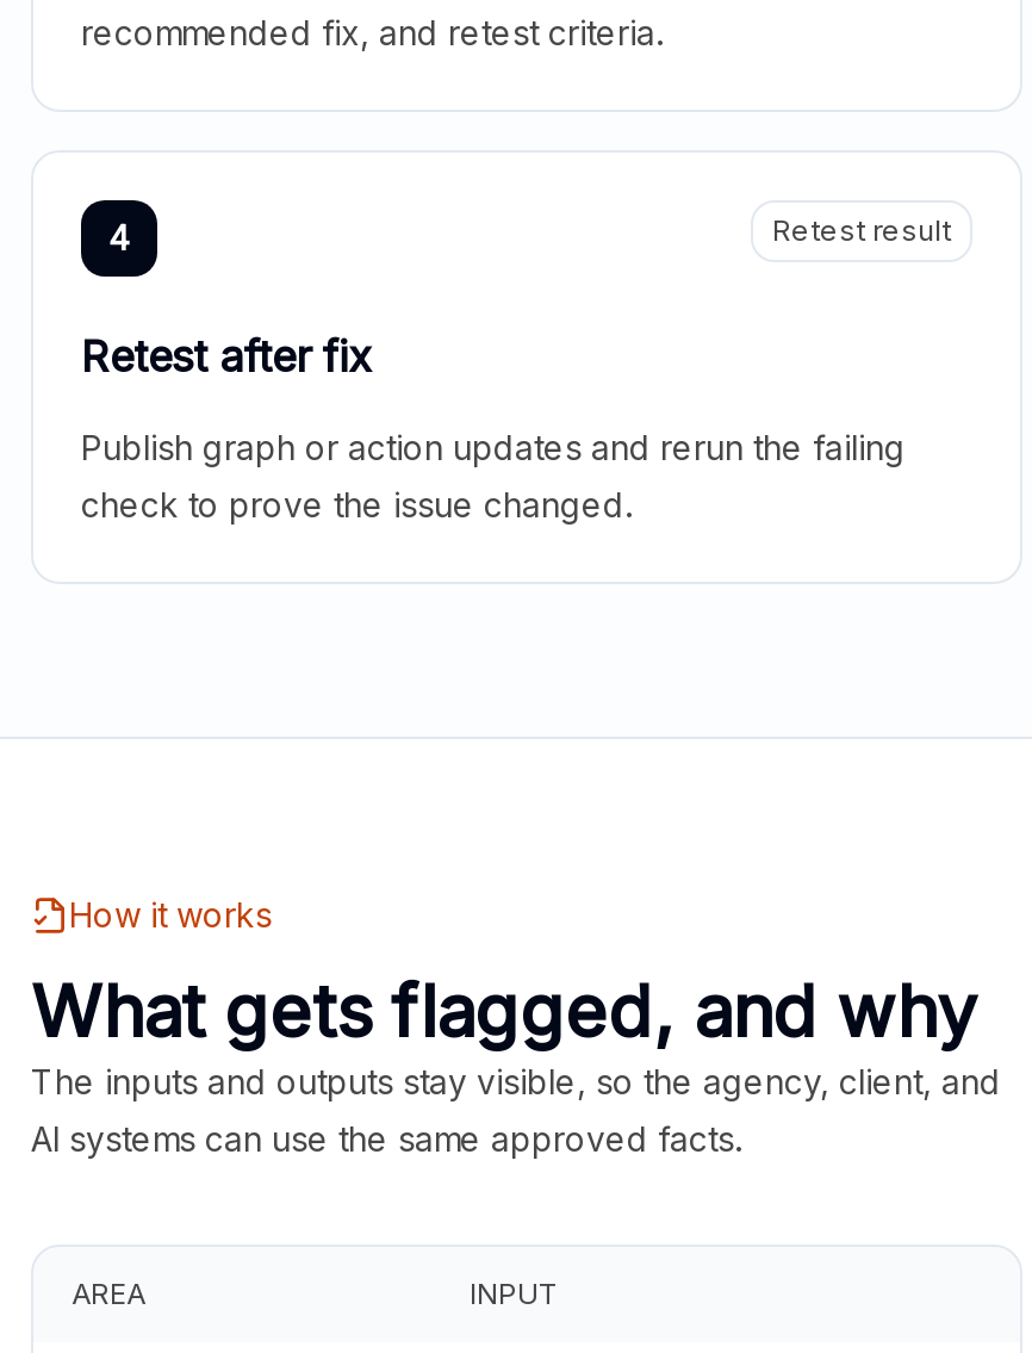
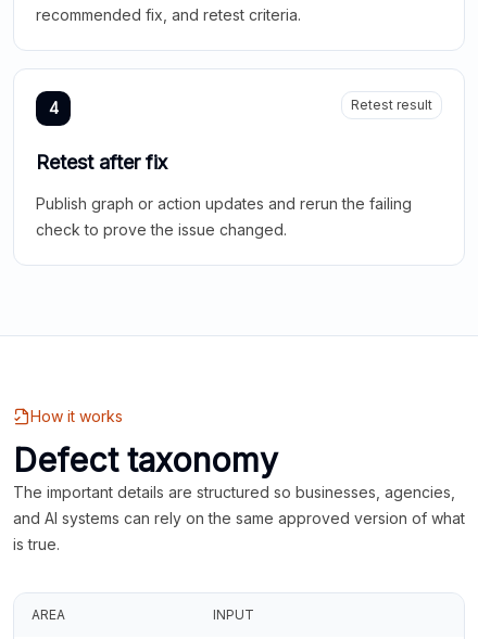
- What gets flagged, and why
- The inputs and outputs stay visible, so the agency, client, and
- AI systems can use the same approved facts.
+ Defect taxonomy
+ The important details are structured so businesses, agencies,
+ and AI systems can rely on the same approved version of what
+ is true.
